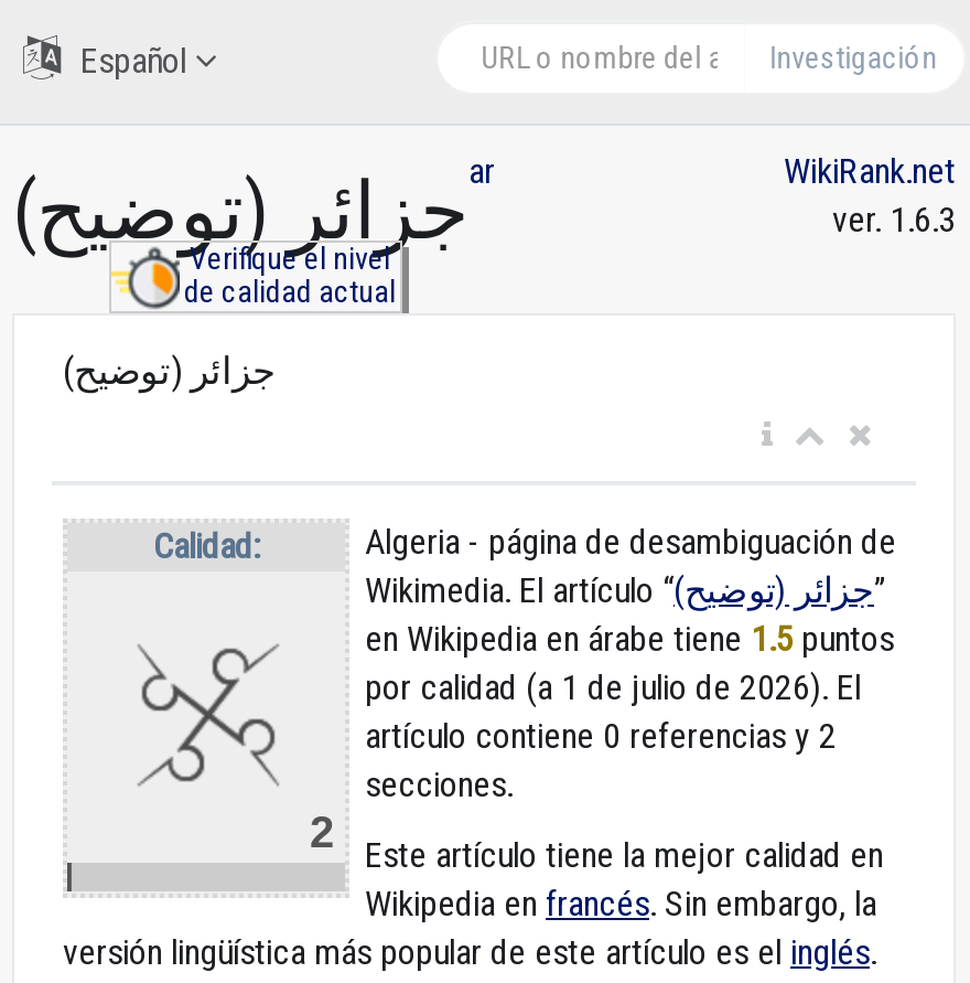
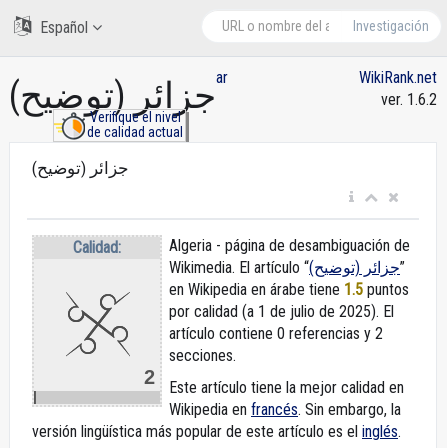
- ver. 1.6.3
+ ver. 1.6.2

- por calidad (a 1 de julio de 2026). El
+ por calidad (a 1 de julio de 2025). El
